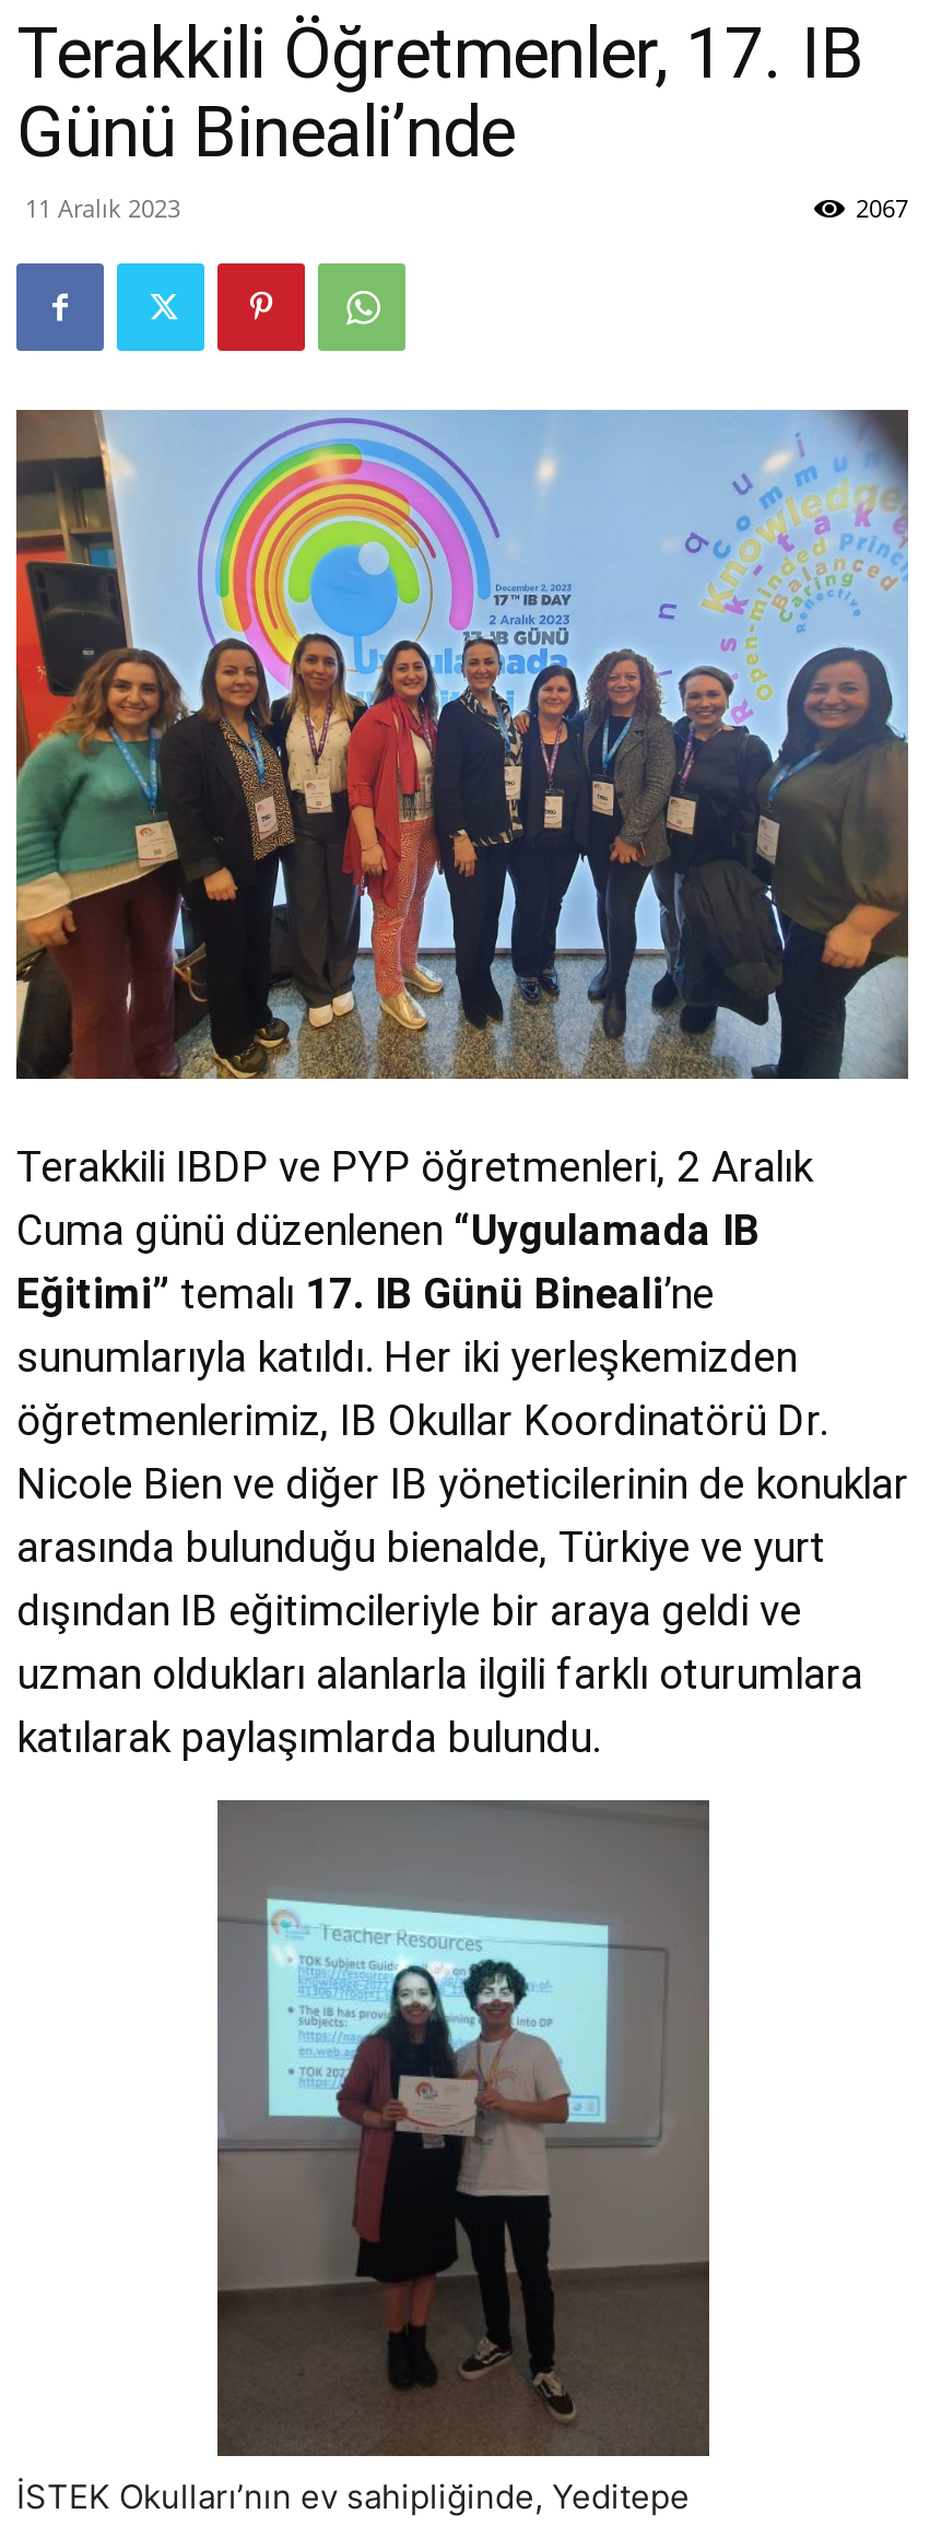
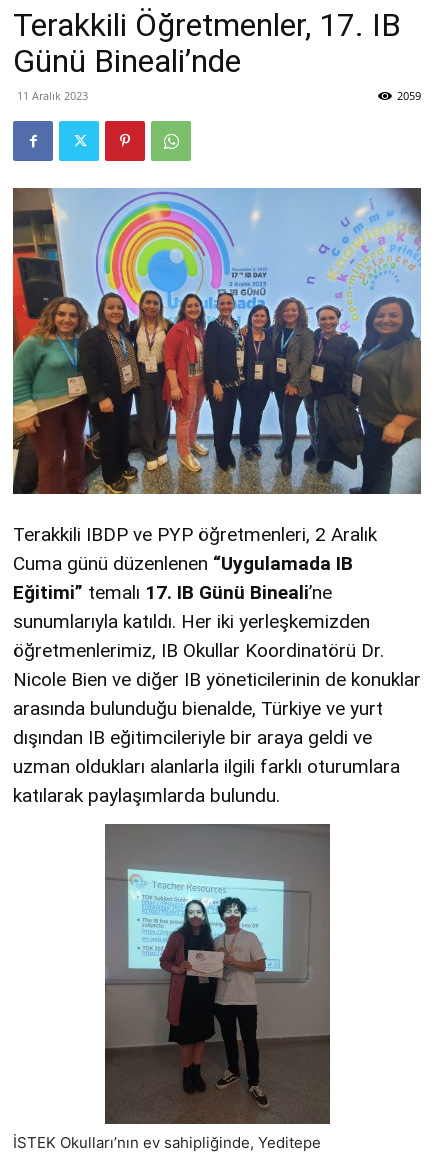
- 2067
+ 2059
